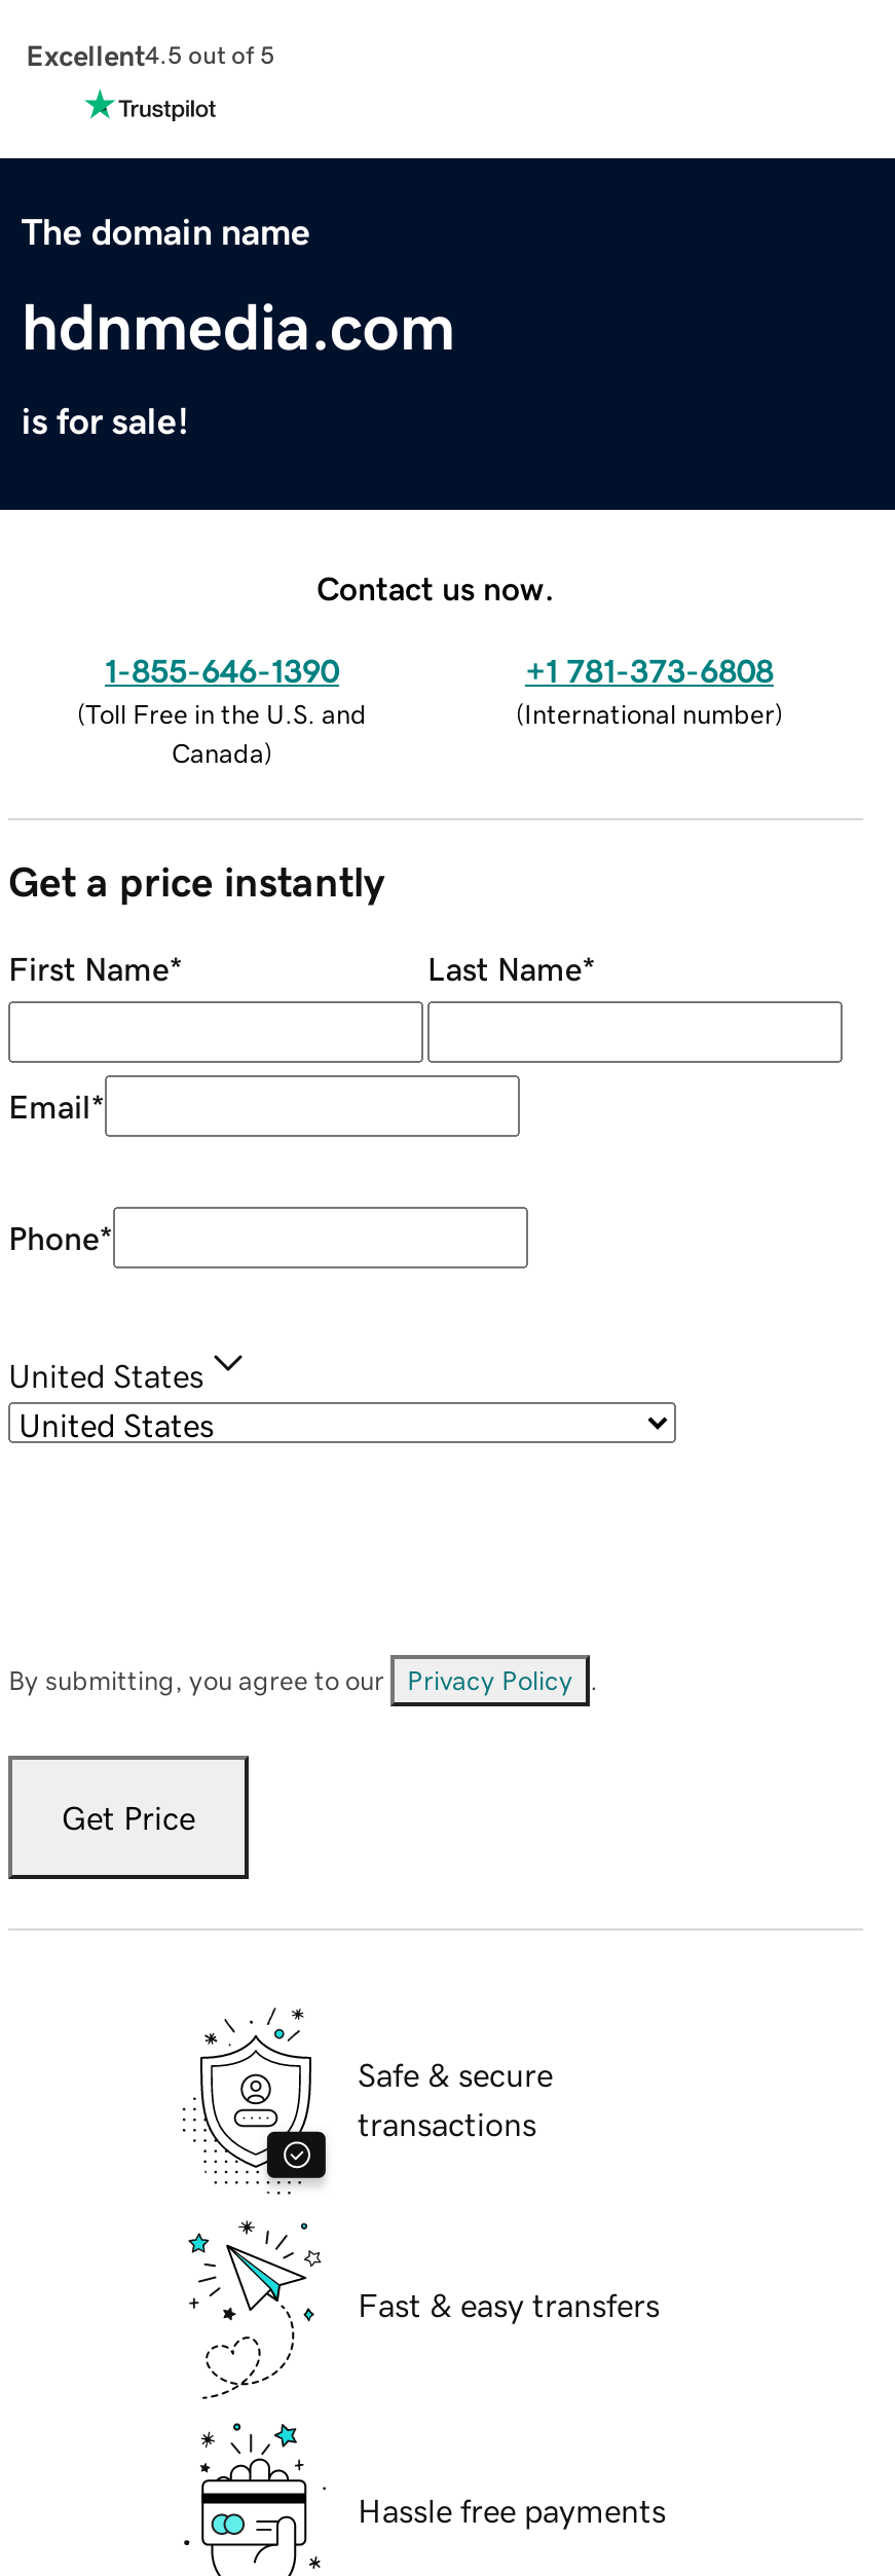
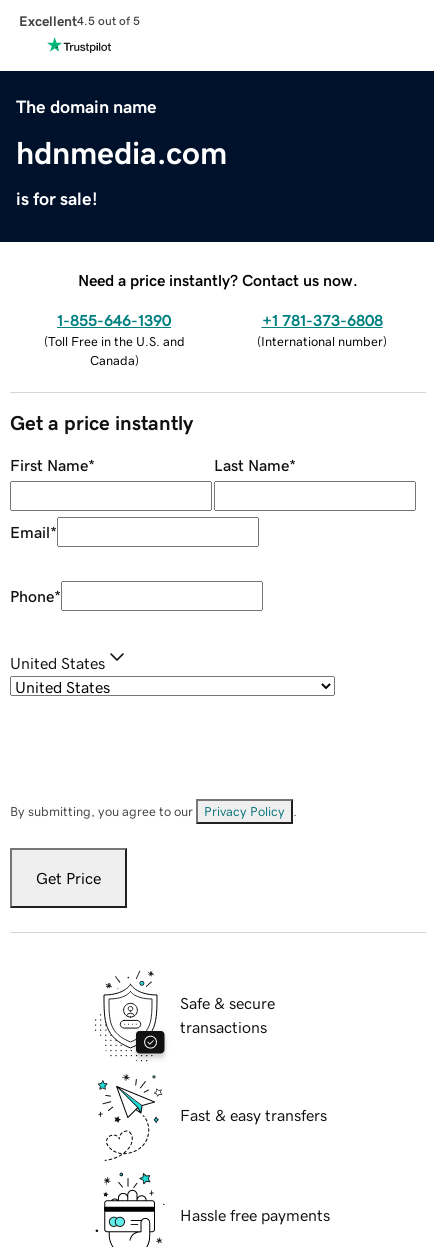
- Contact us now.
+ Need a price instantly? Contact us now.
